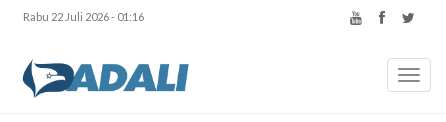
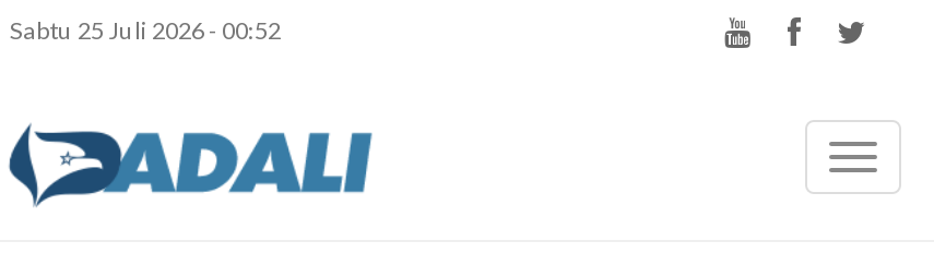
- Rabu 22 Juli 2026 - 01:16
+ Sabtu 25 Juli 2026 - 00:52
